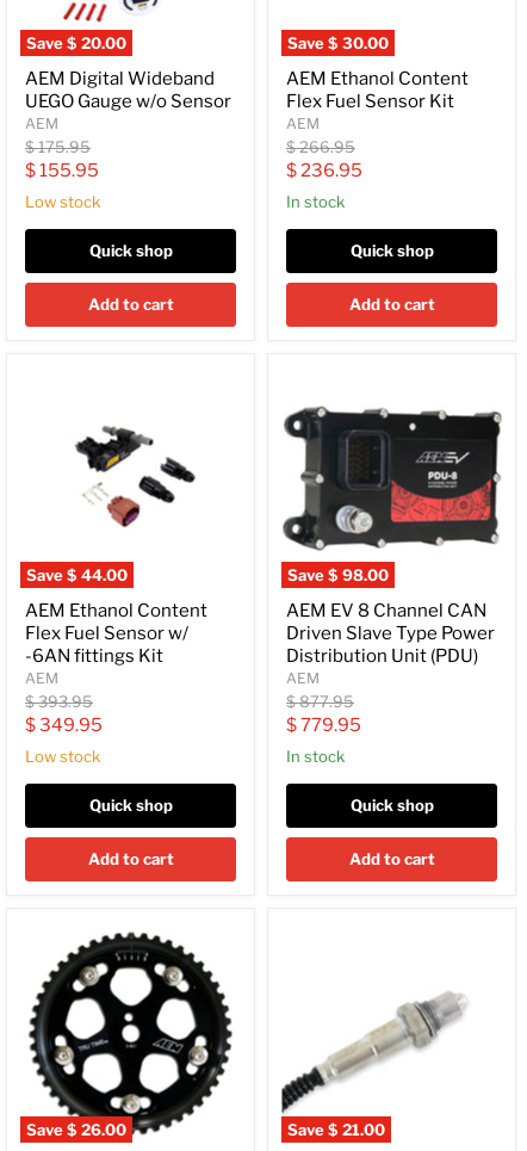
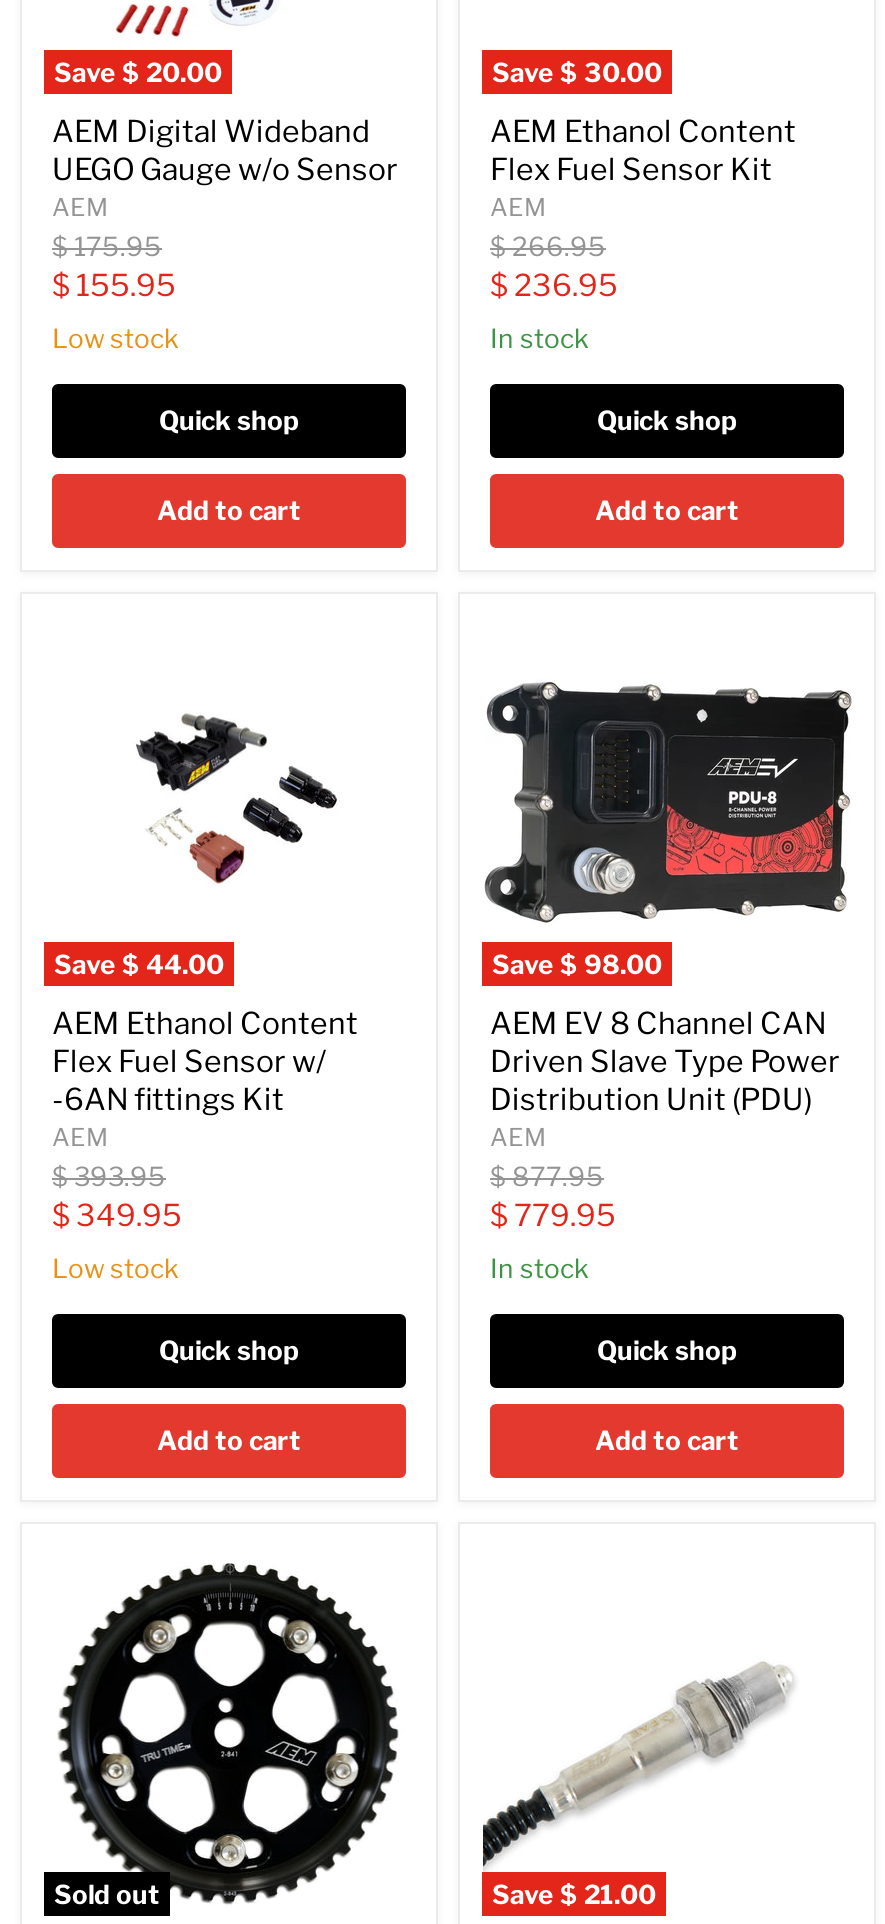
- Save $ 26.00
+ Sold out
